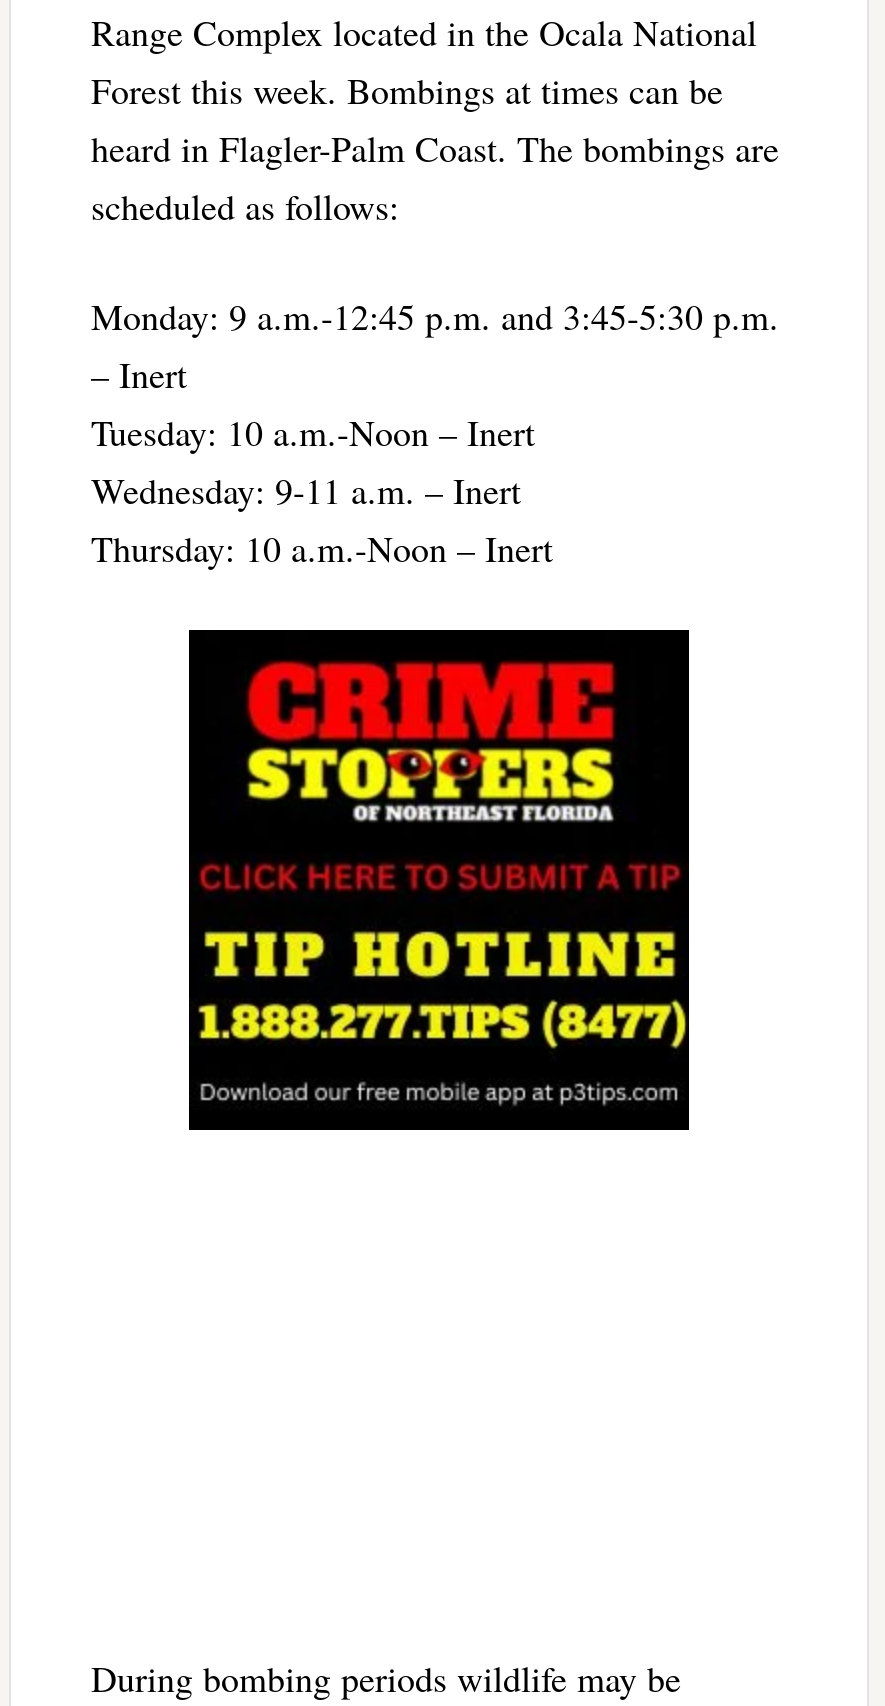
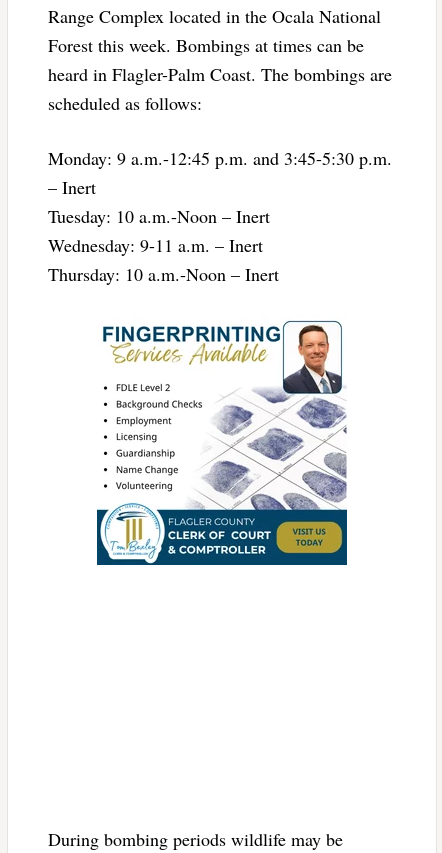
- [image]
+ [image]
